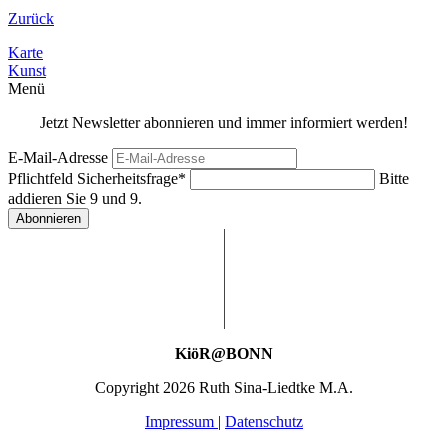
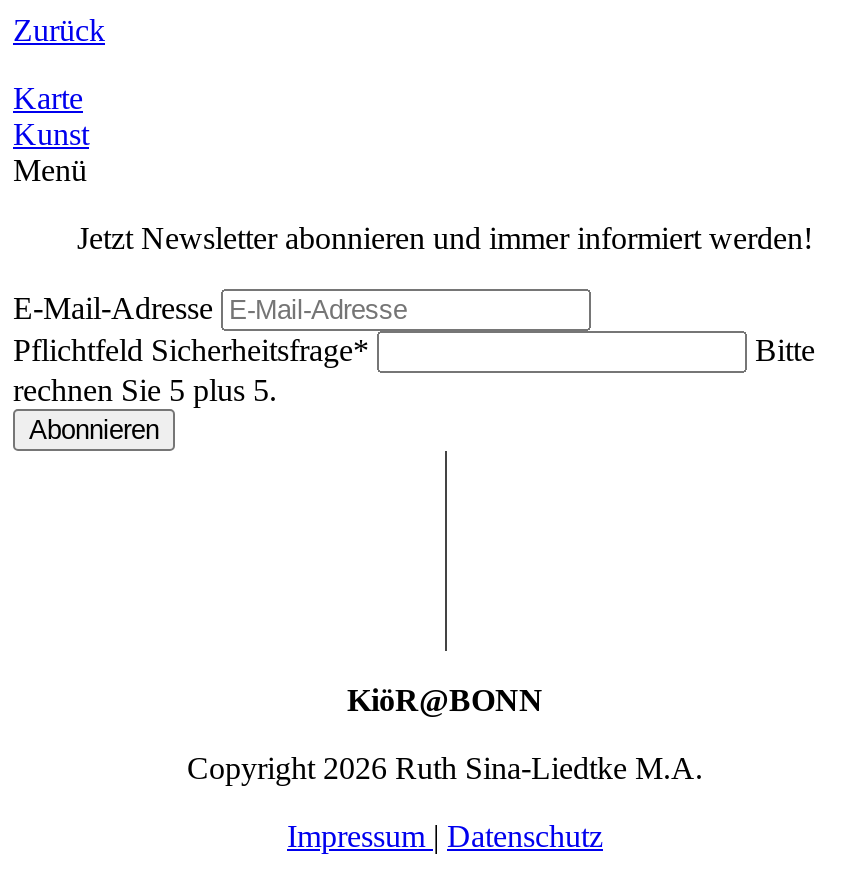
- addieren Sie 9 und 9.
+ rechnen Sie 5 plus 5.
